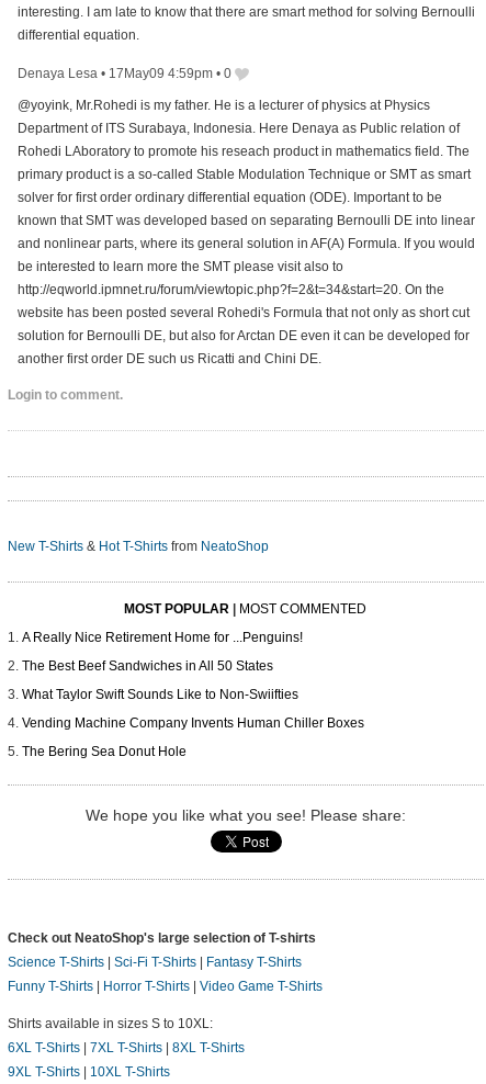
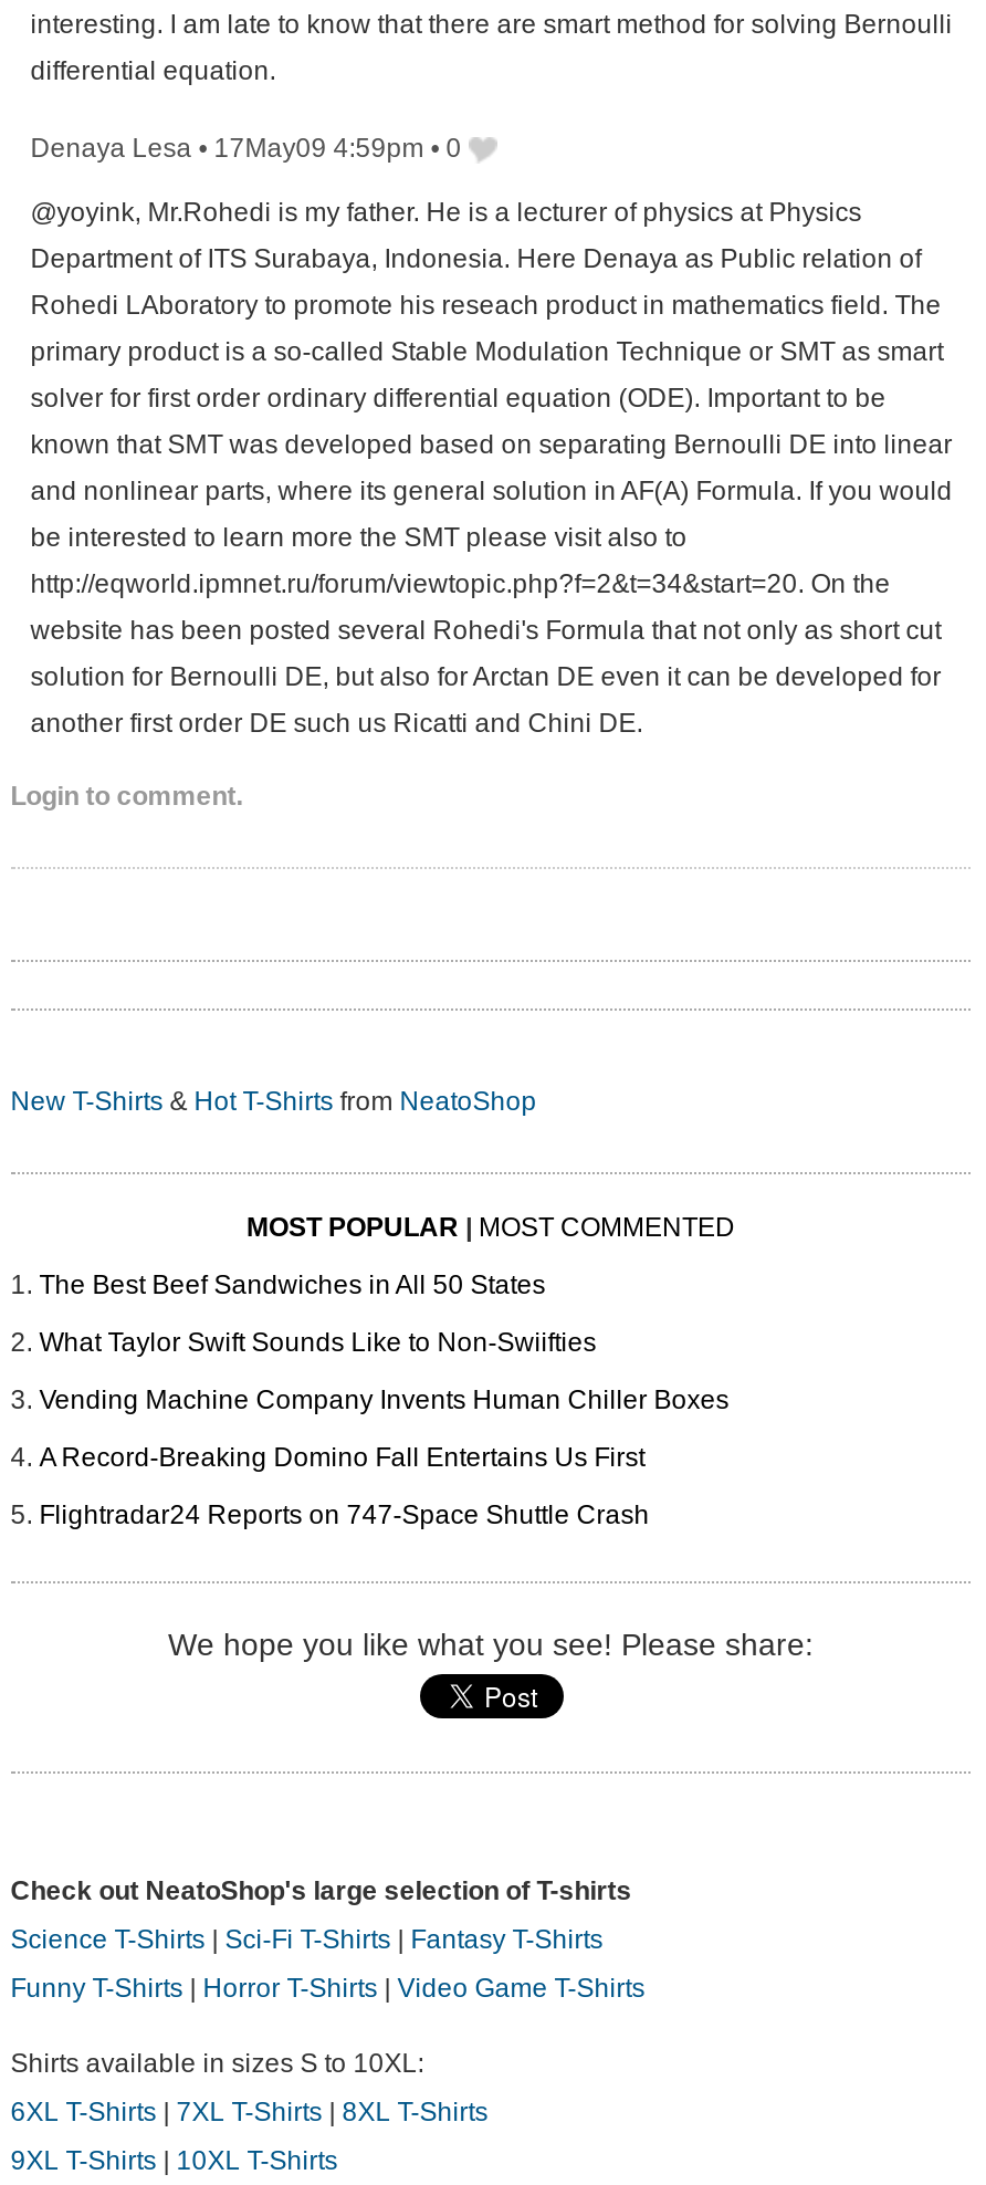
- A Really Nice Retirement Home for ...Penguins!

moved up: The Best Beef Sandwiches in All 50 States | What Taylor Swift Sounds Like to Non-Swiifties | Vending Machine Company Invents Human Chiller Boxes

- The Bering Sea Donut Hole
+ A Record-Breaking Domino Fall Entertains Us First
+ Flightradar24 Reports on 747-Space Shuttle Crash
